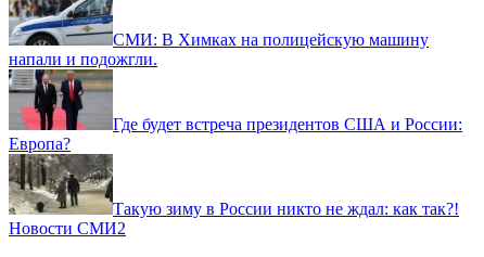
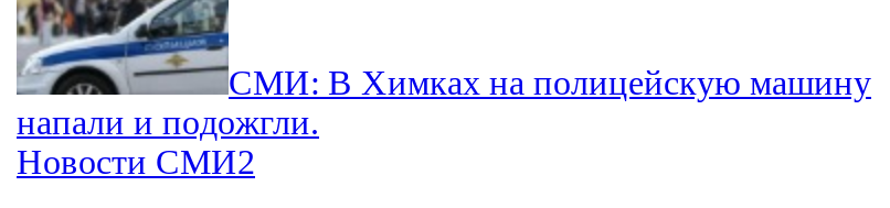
- [image]
- Где будет встреча президентов США и России:
- Европа?

- [image]
- Такую зиму в России никто не ждал: как так?!
